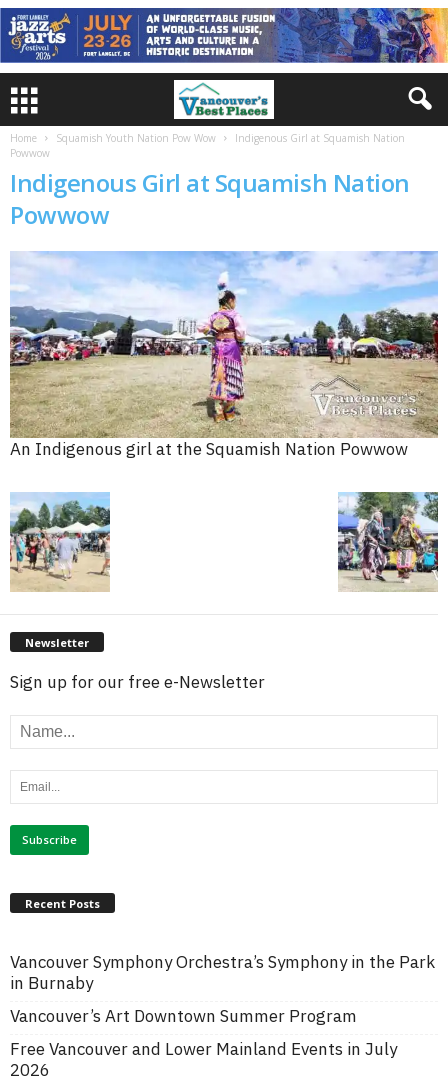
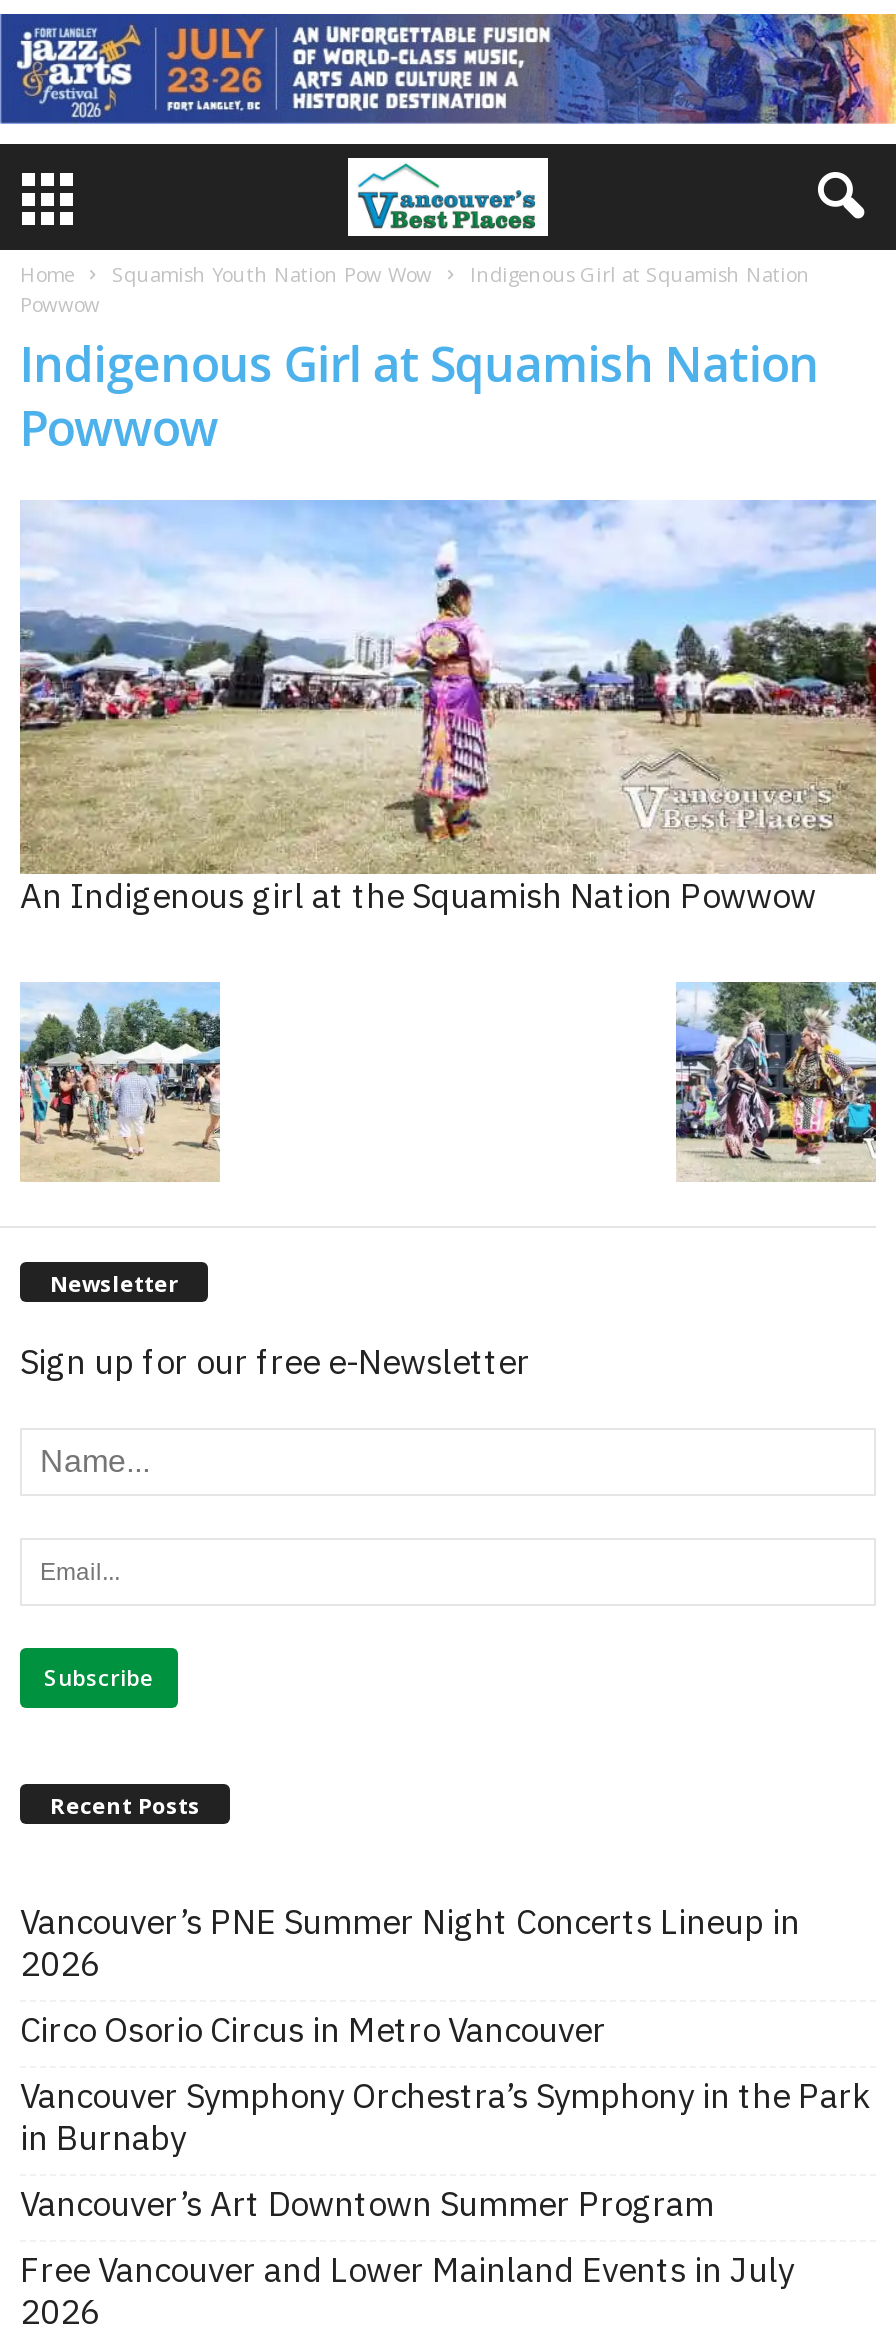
+ Vancouver’s PNE Summer Night Concerts Lineup in
+ 2026
+ Circo Osorio Circus in Metro Vancouver
